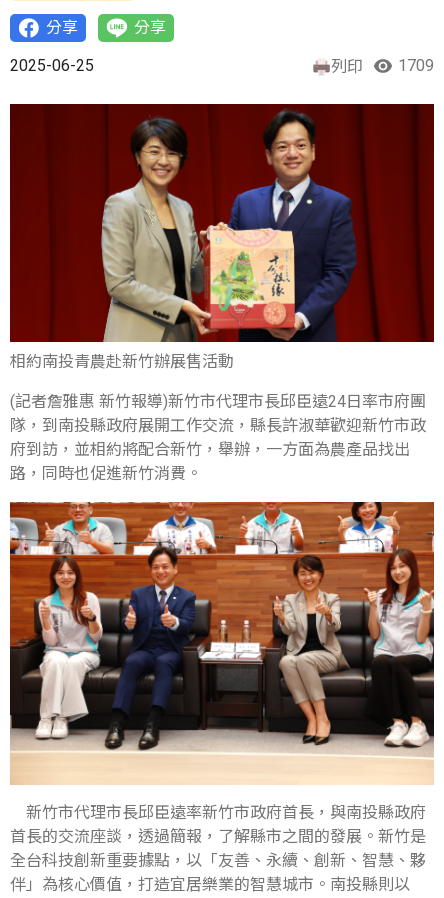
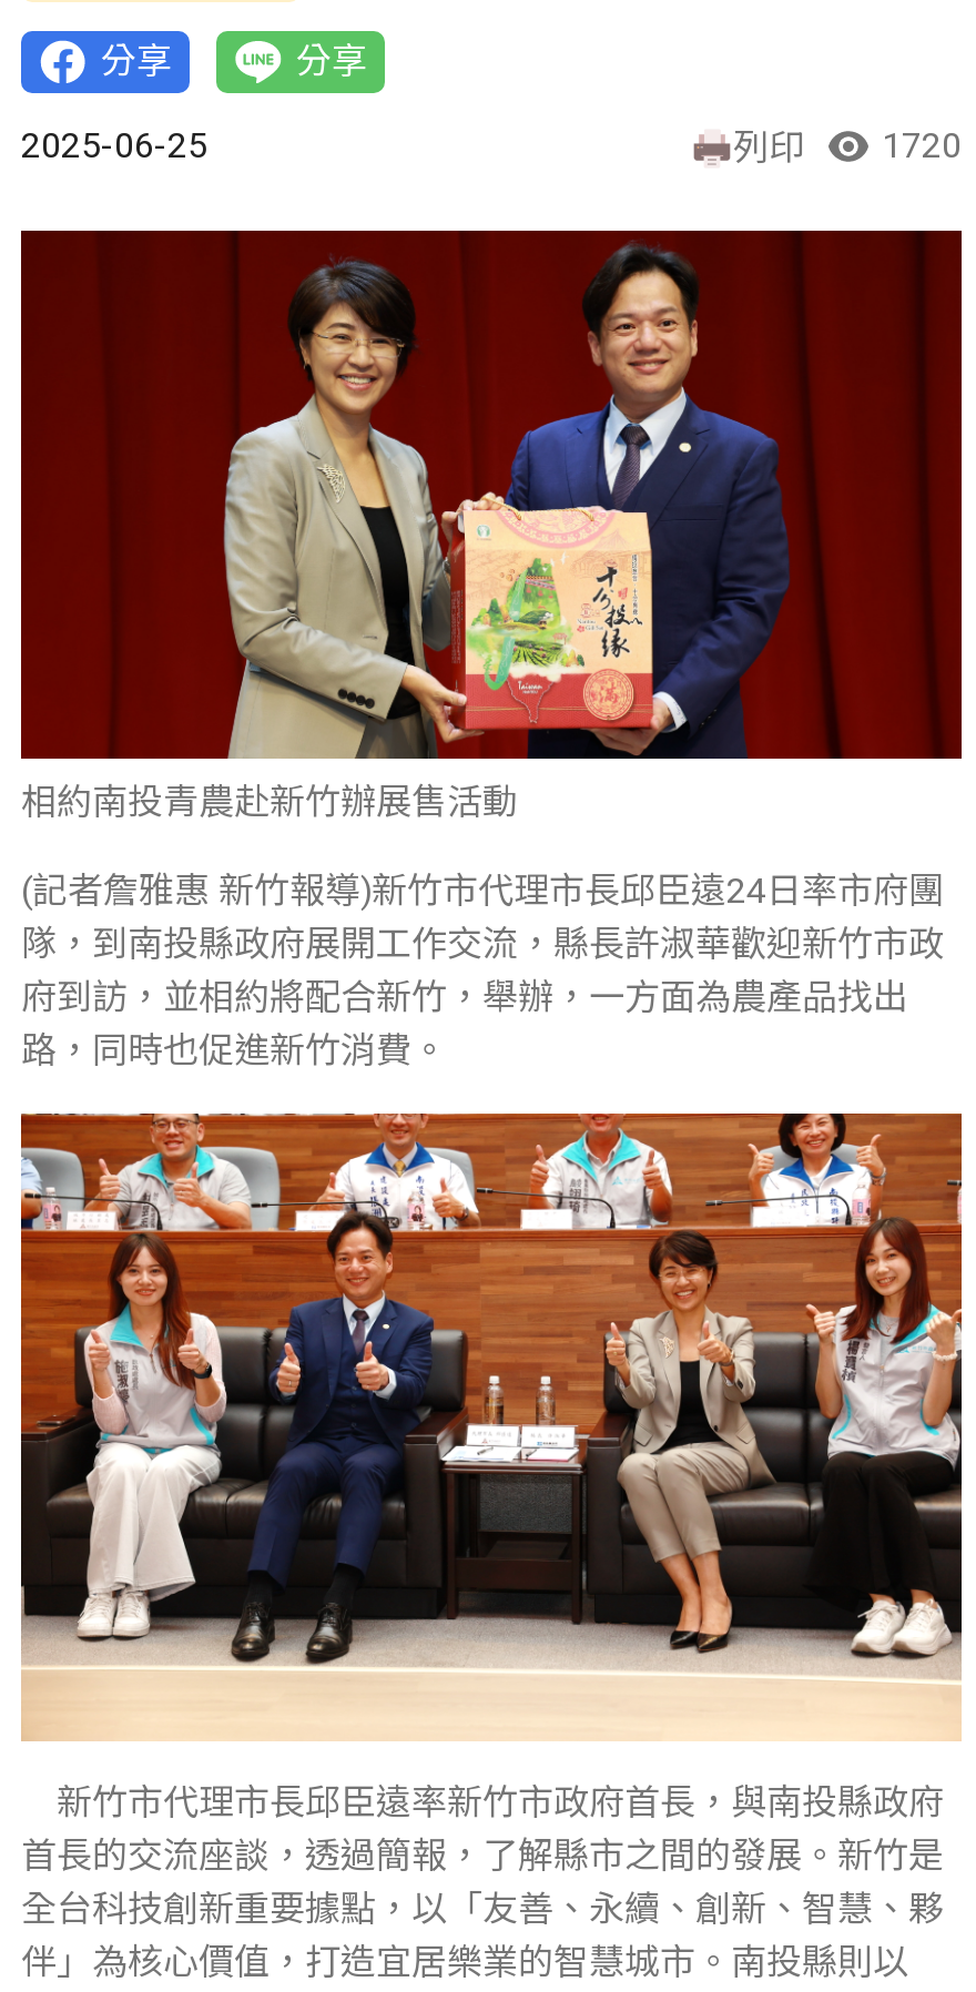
- 列印 1709
+ 列印 1720
